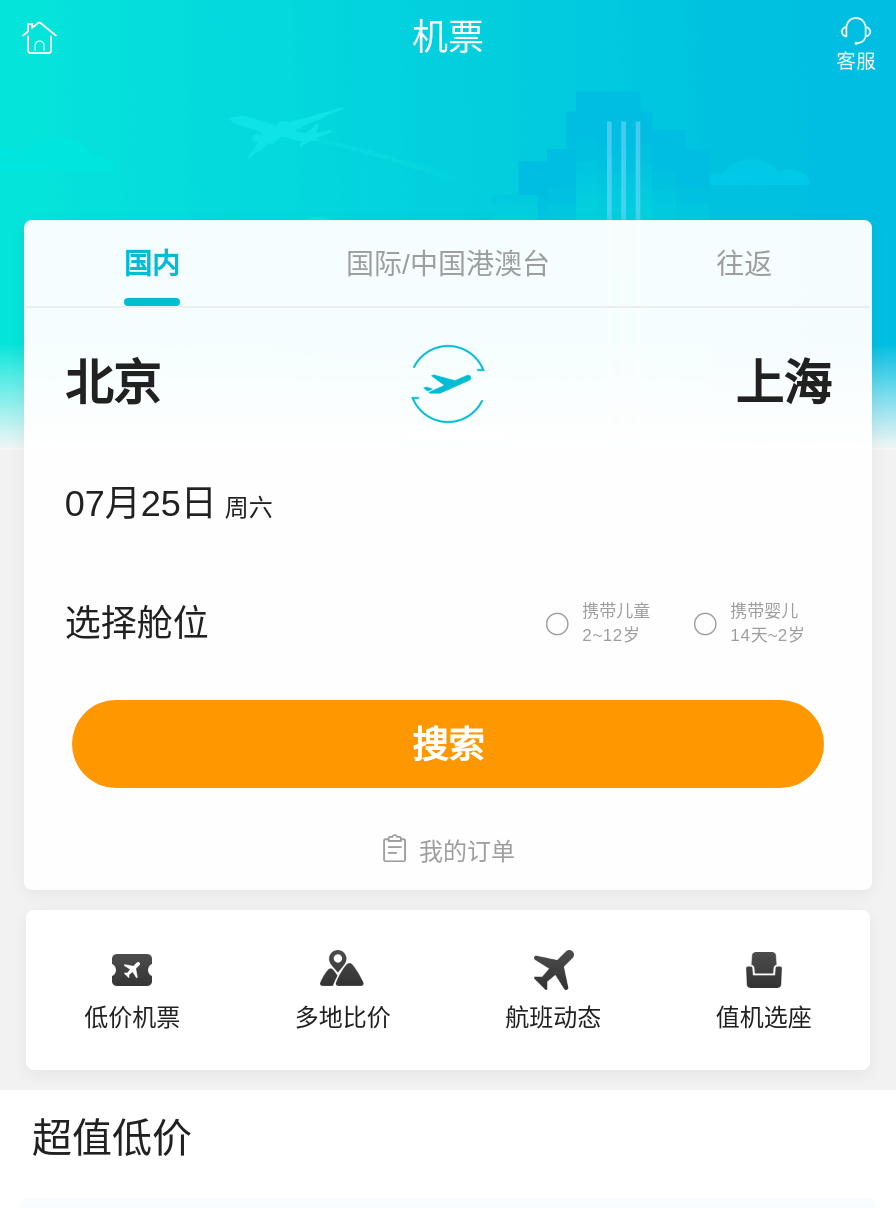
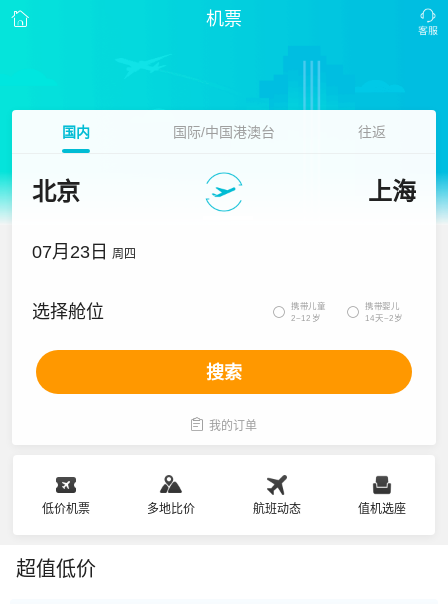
- 07月25日 周六
+ 07月23日 周四
